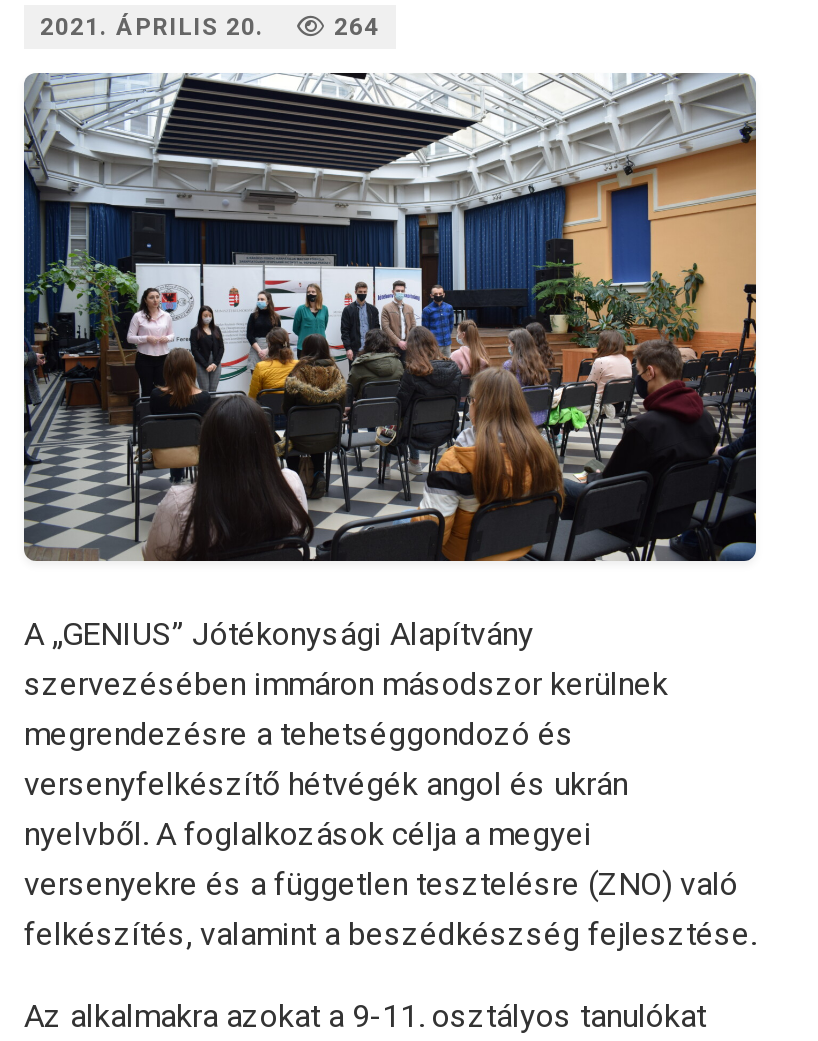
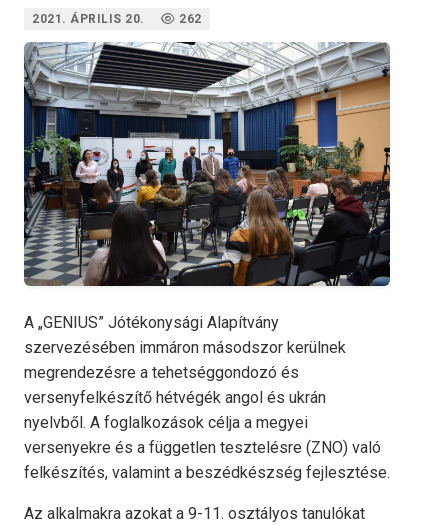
- 264
+ 262
